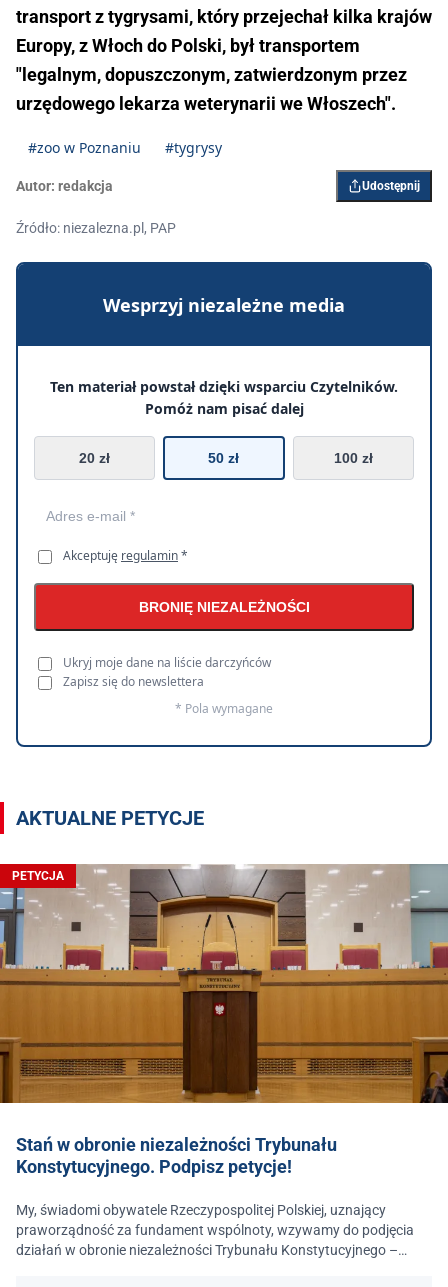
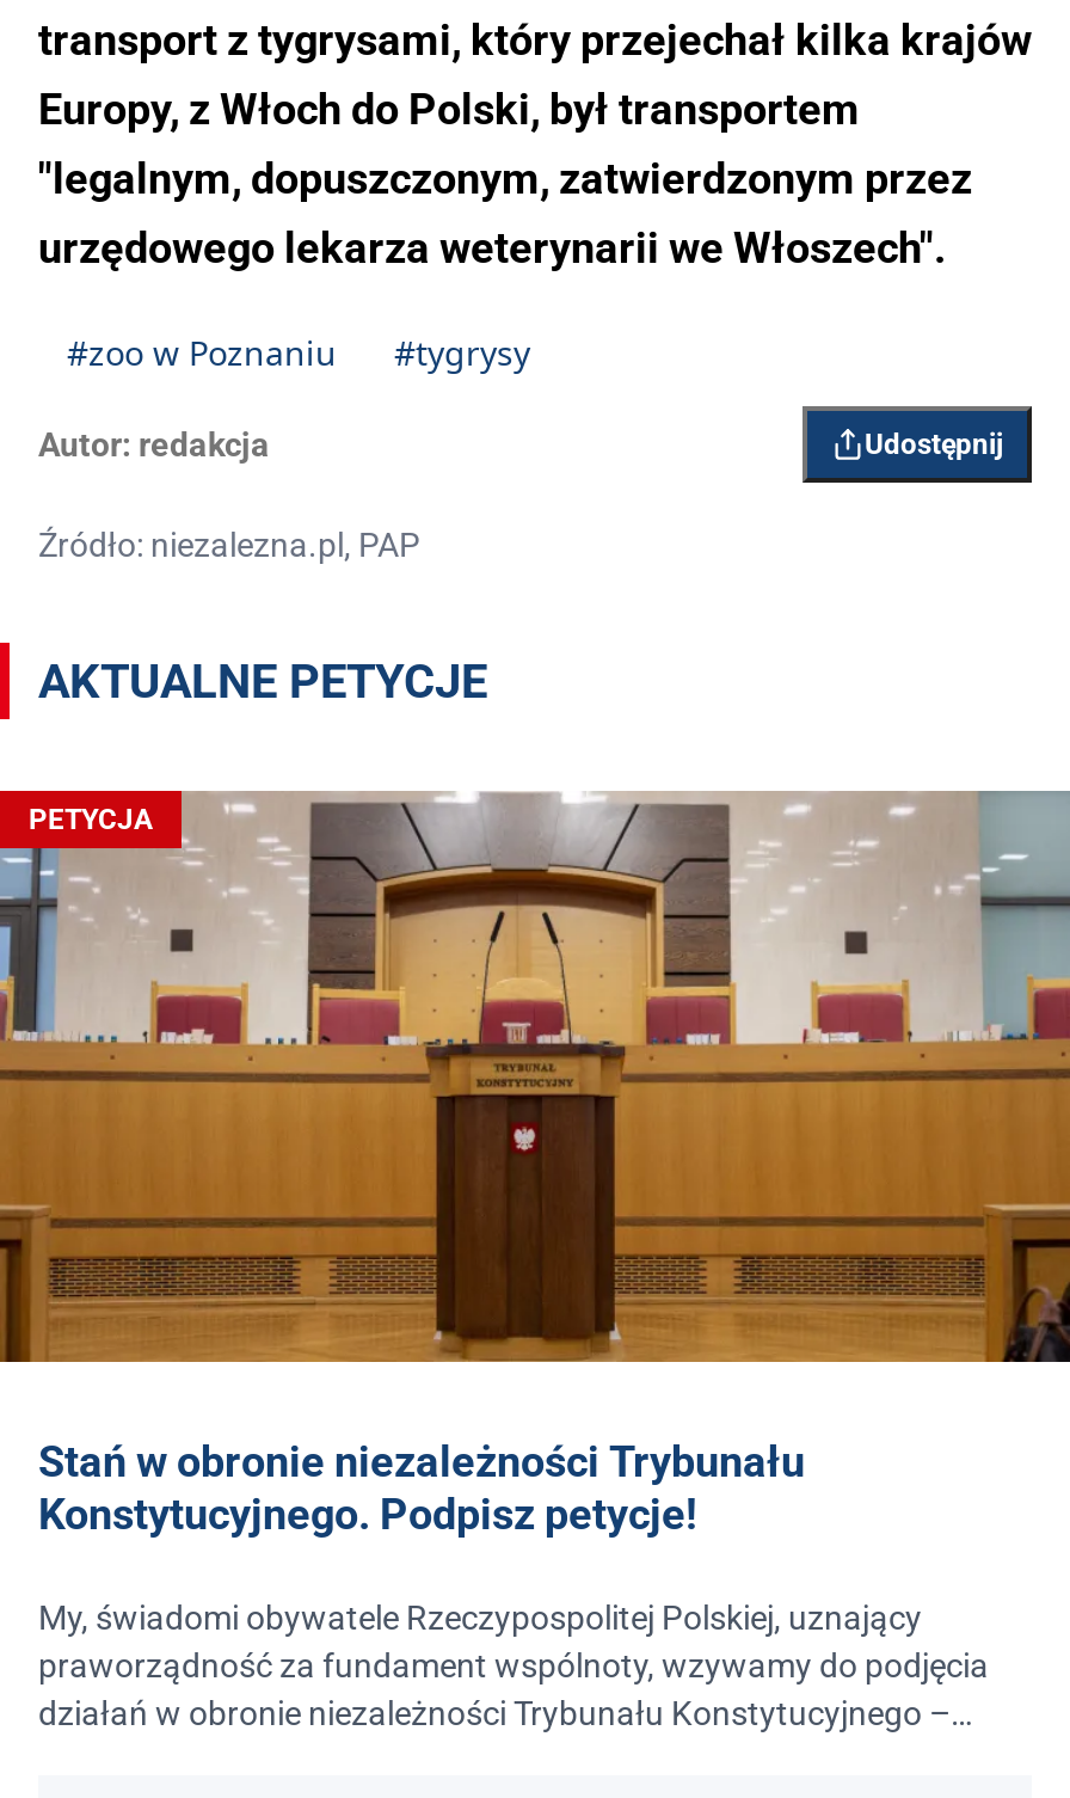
- [image]
- Wesprzyj niezależne media
- Ten materiał powstał dzięki wsparciu Czytelników.
- Pomóż nam pisać dalej
- 20 zł
- 50 zł
- 100 zł

- Akceptuję regulamin *
- BRONIĘ NIEZALEŻNOŚCI
- Ukryj moje dane na liście darczyńców
- Zapisz się do newslettera
- * Pola wymagane
